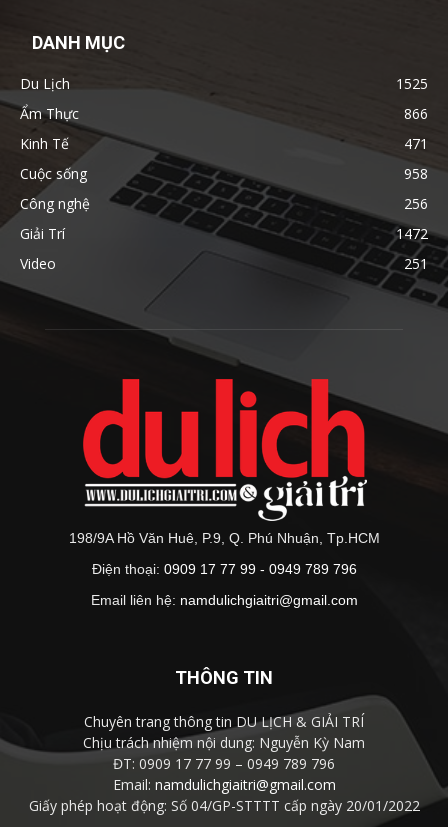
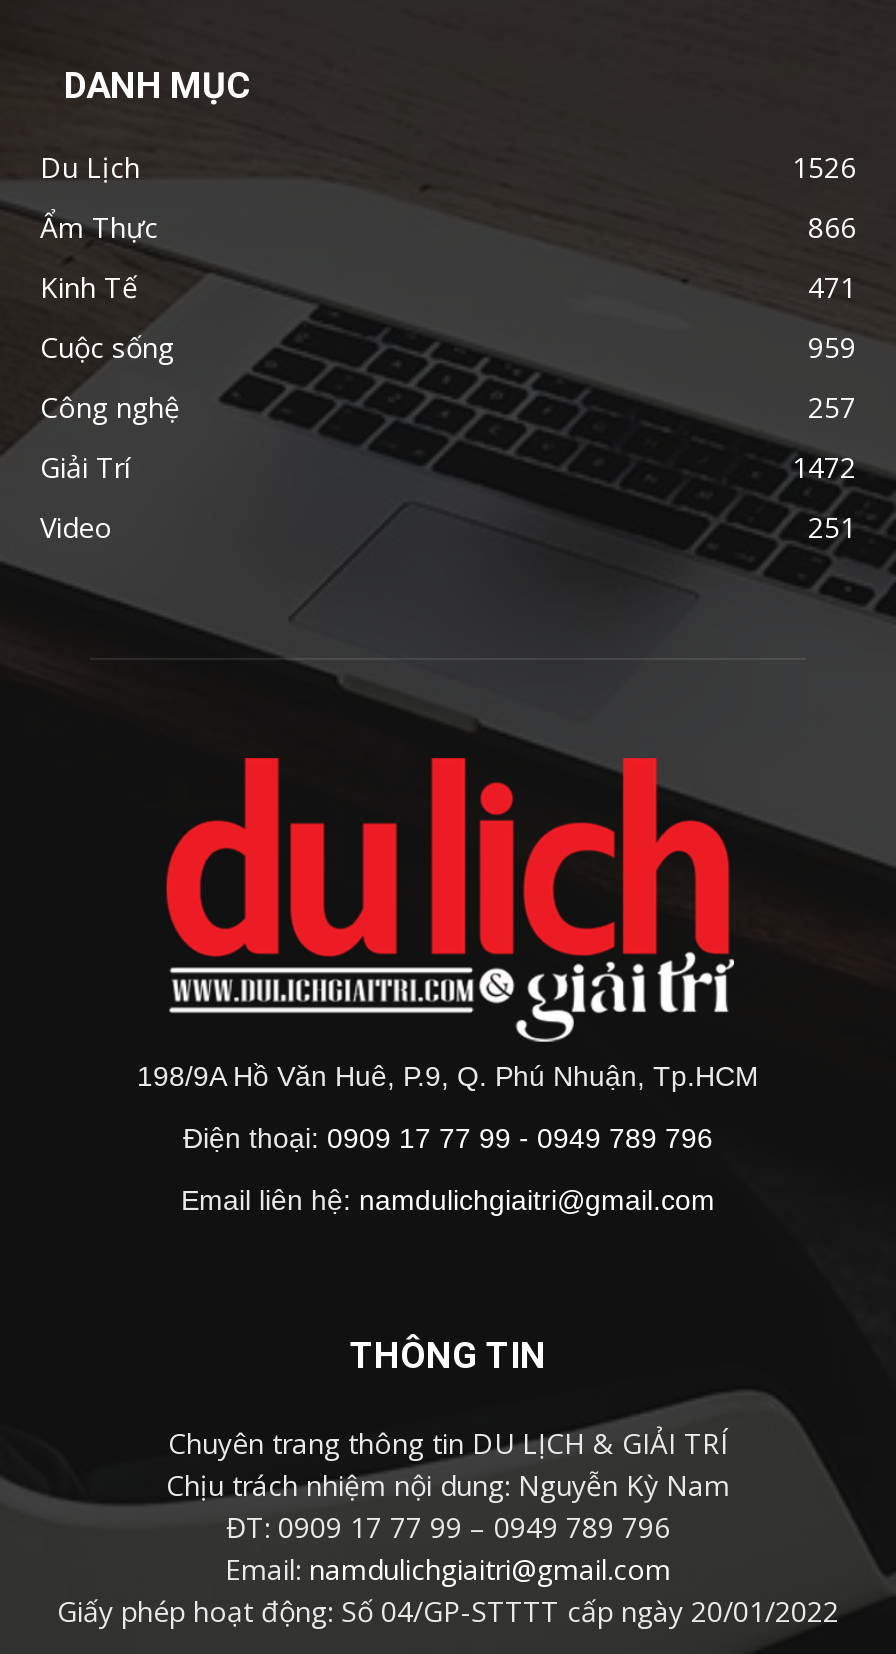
- 1525
+ 1526

- 958
+ 959

- 256
+ 257
